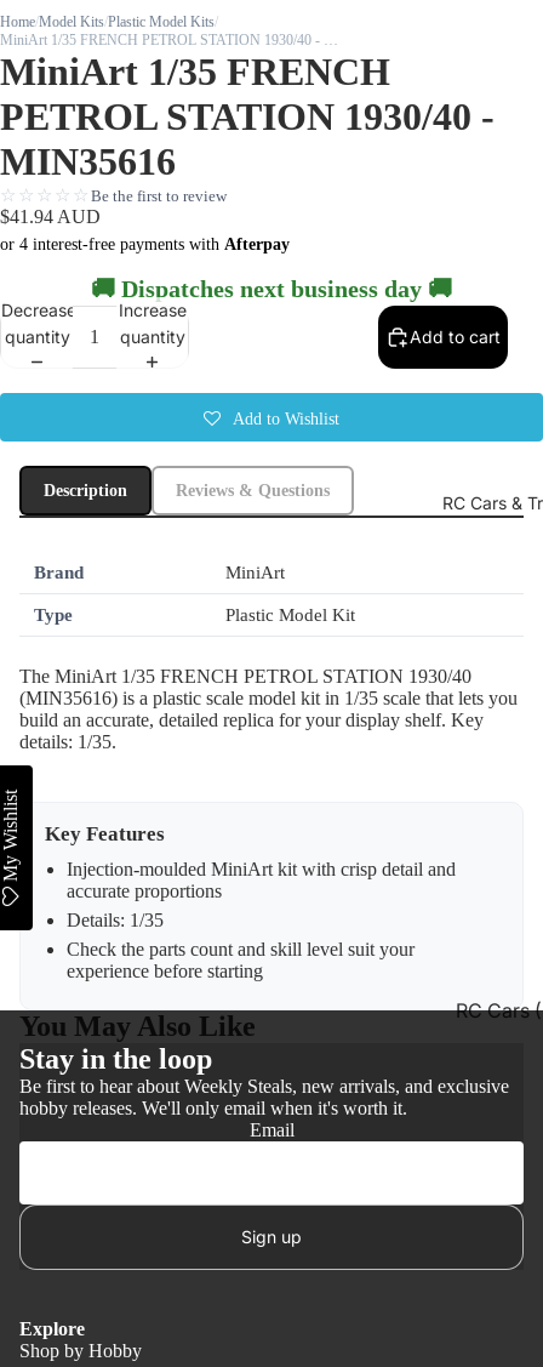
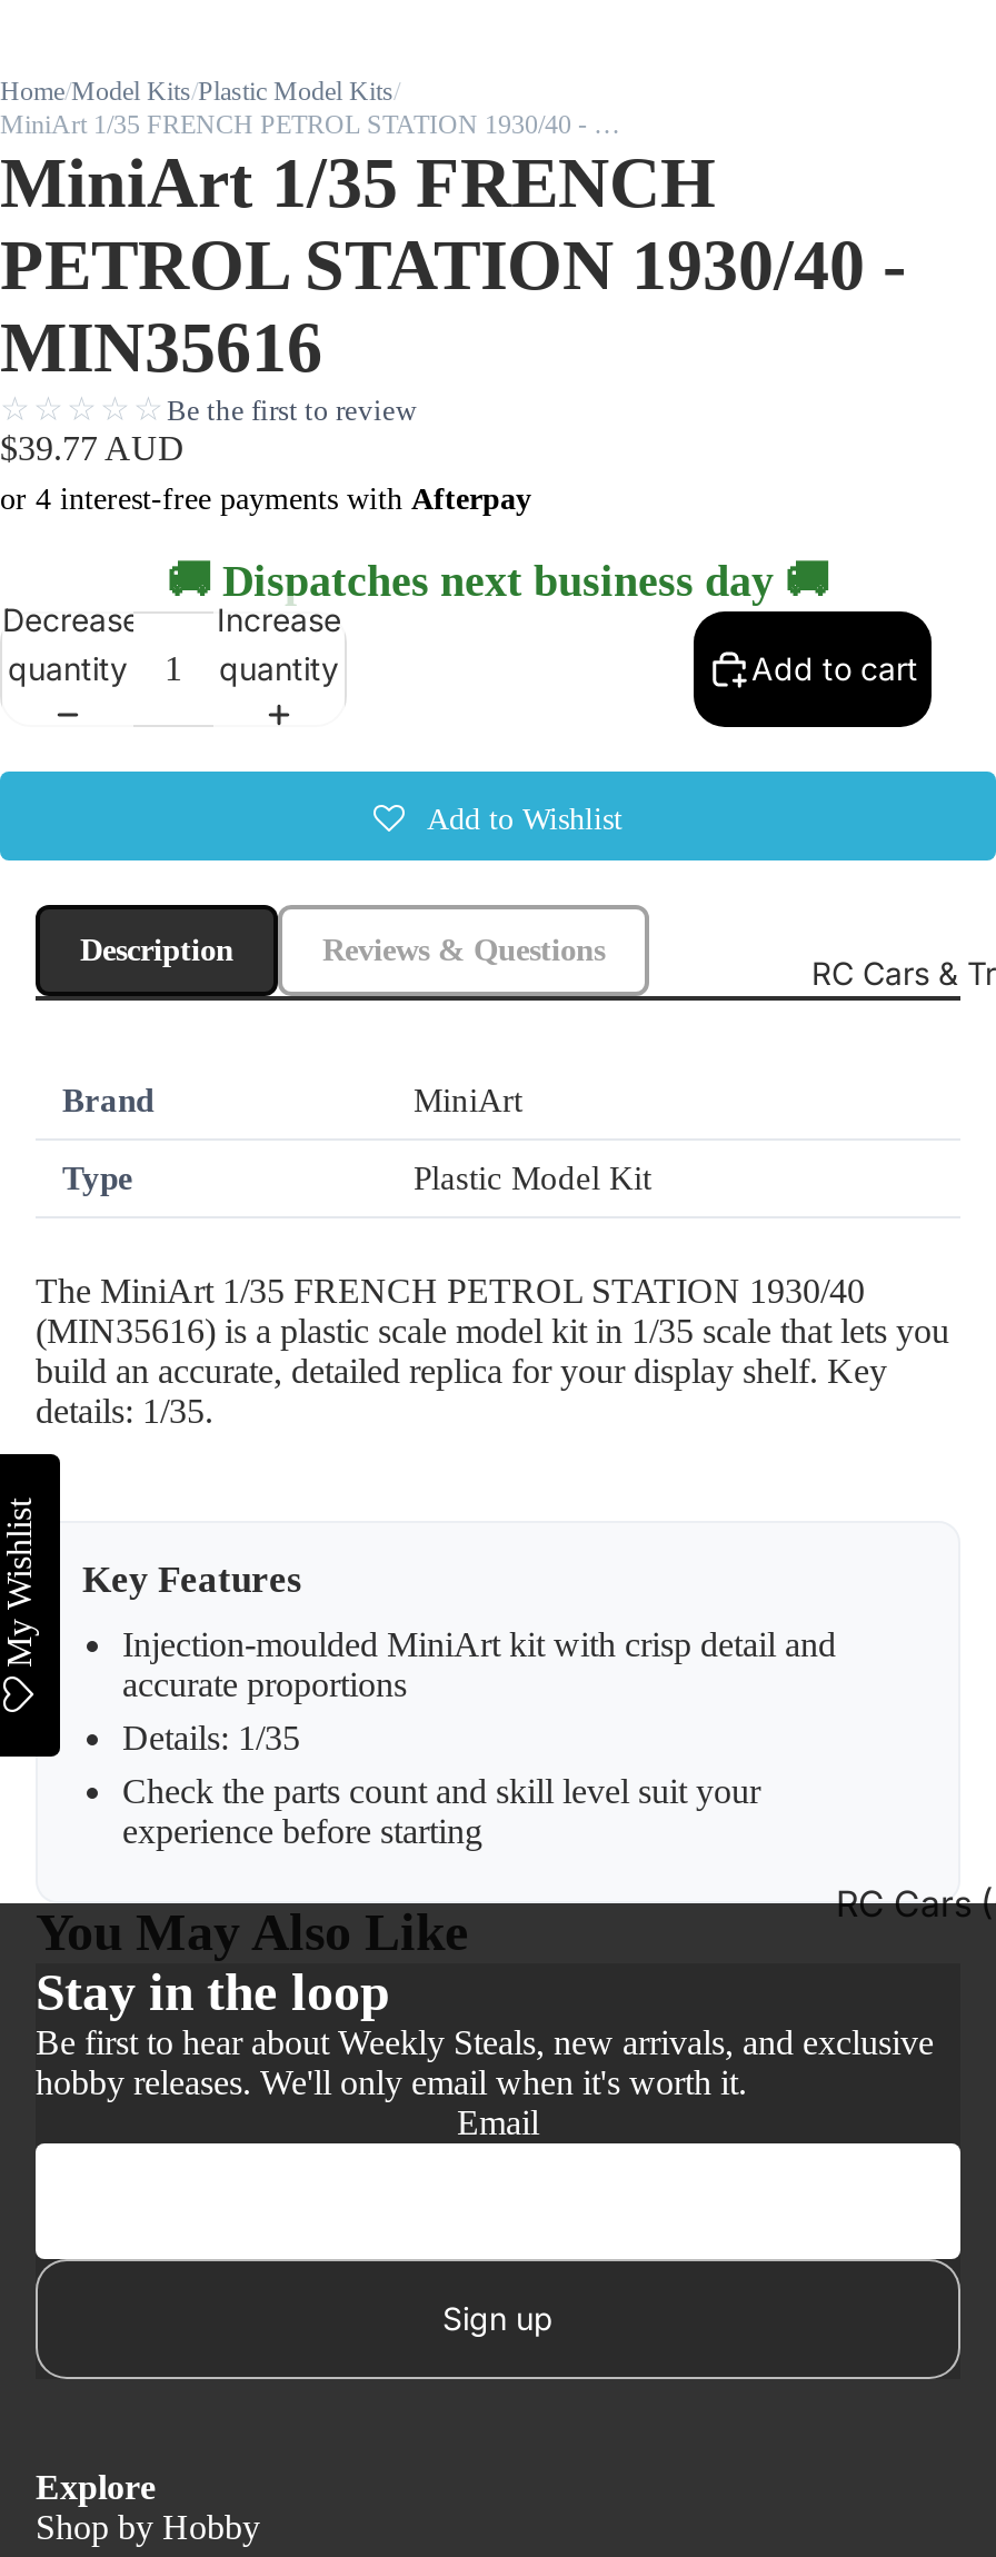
- $41.94 AUD
+ $39.77 AUD
